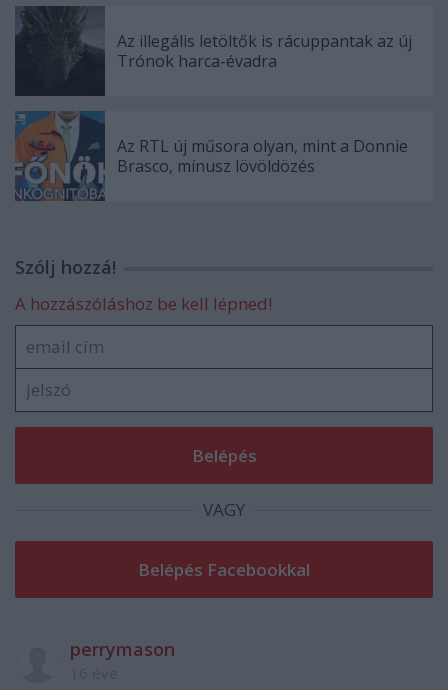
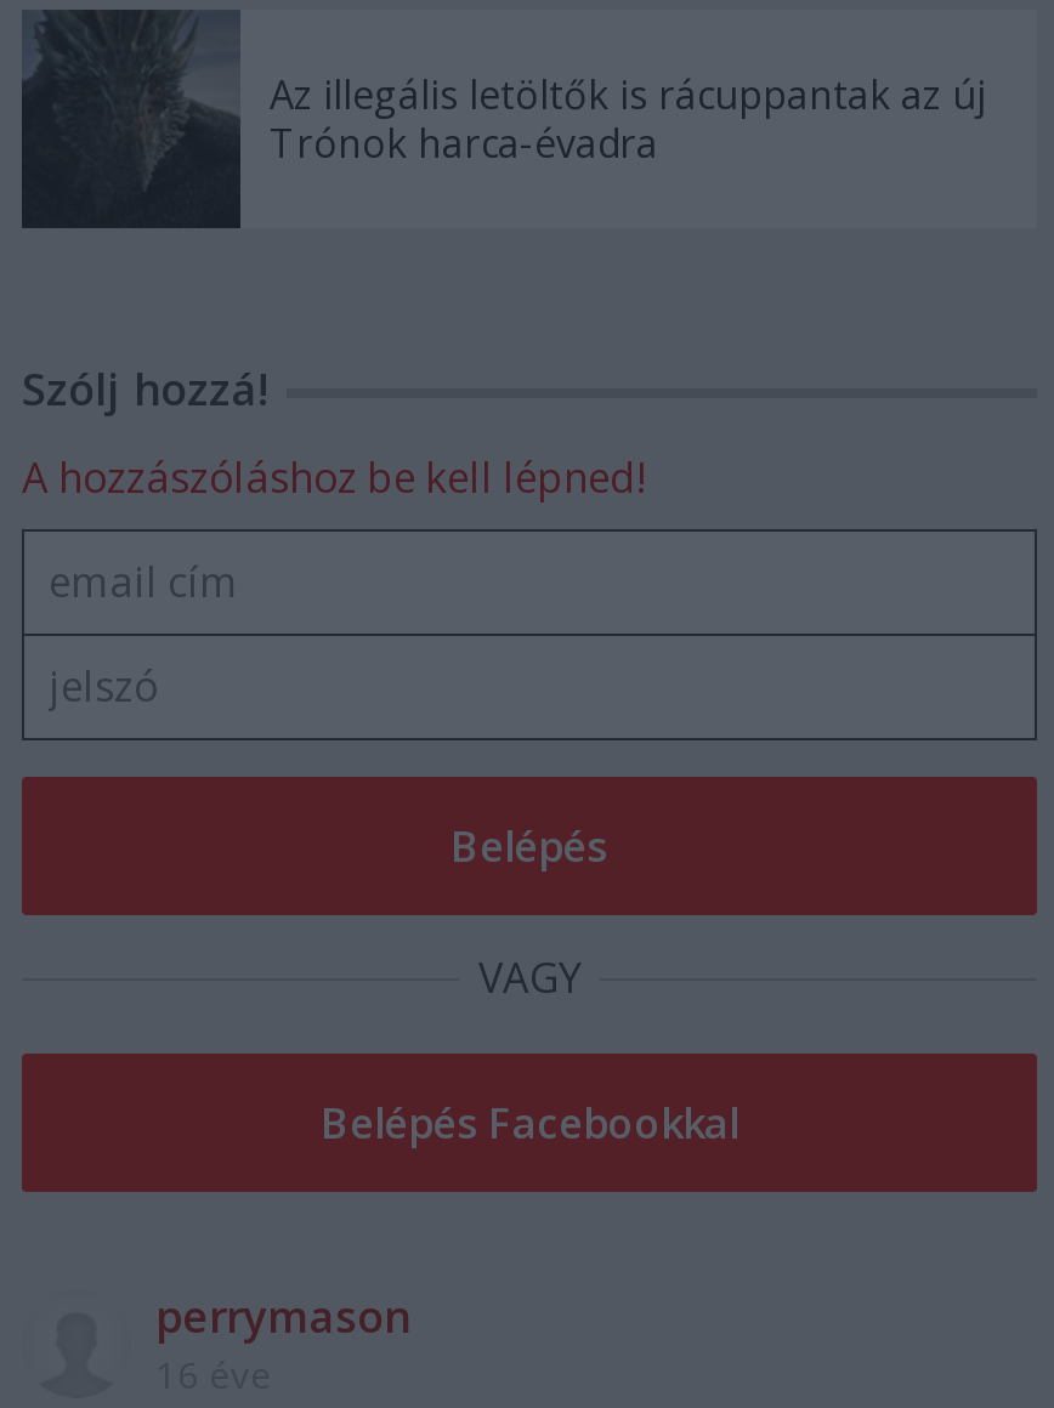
- [image]
- Az RTL új műsora olyan, mint a Donnie
- Brasco, mínusz lövöldözés
